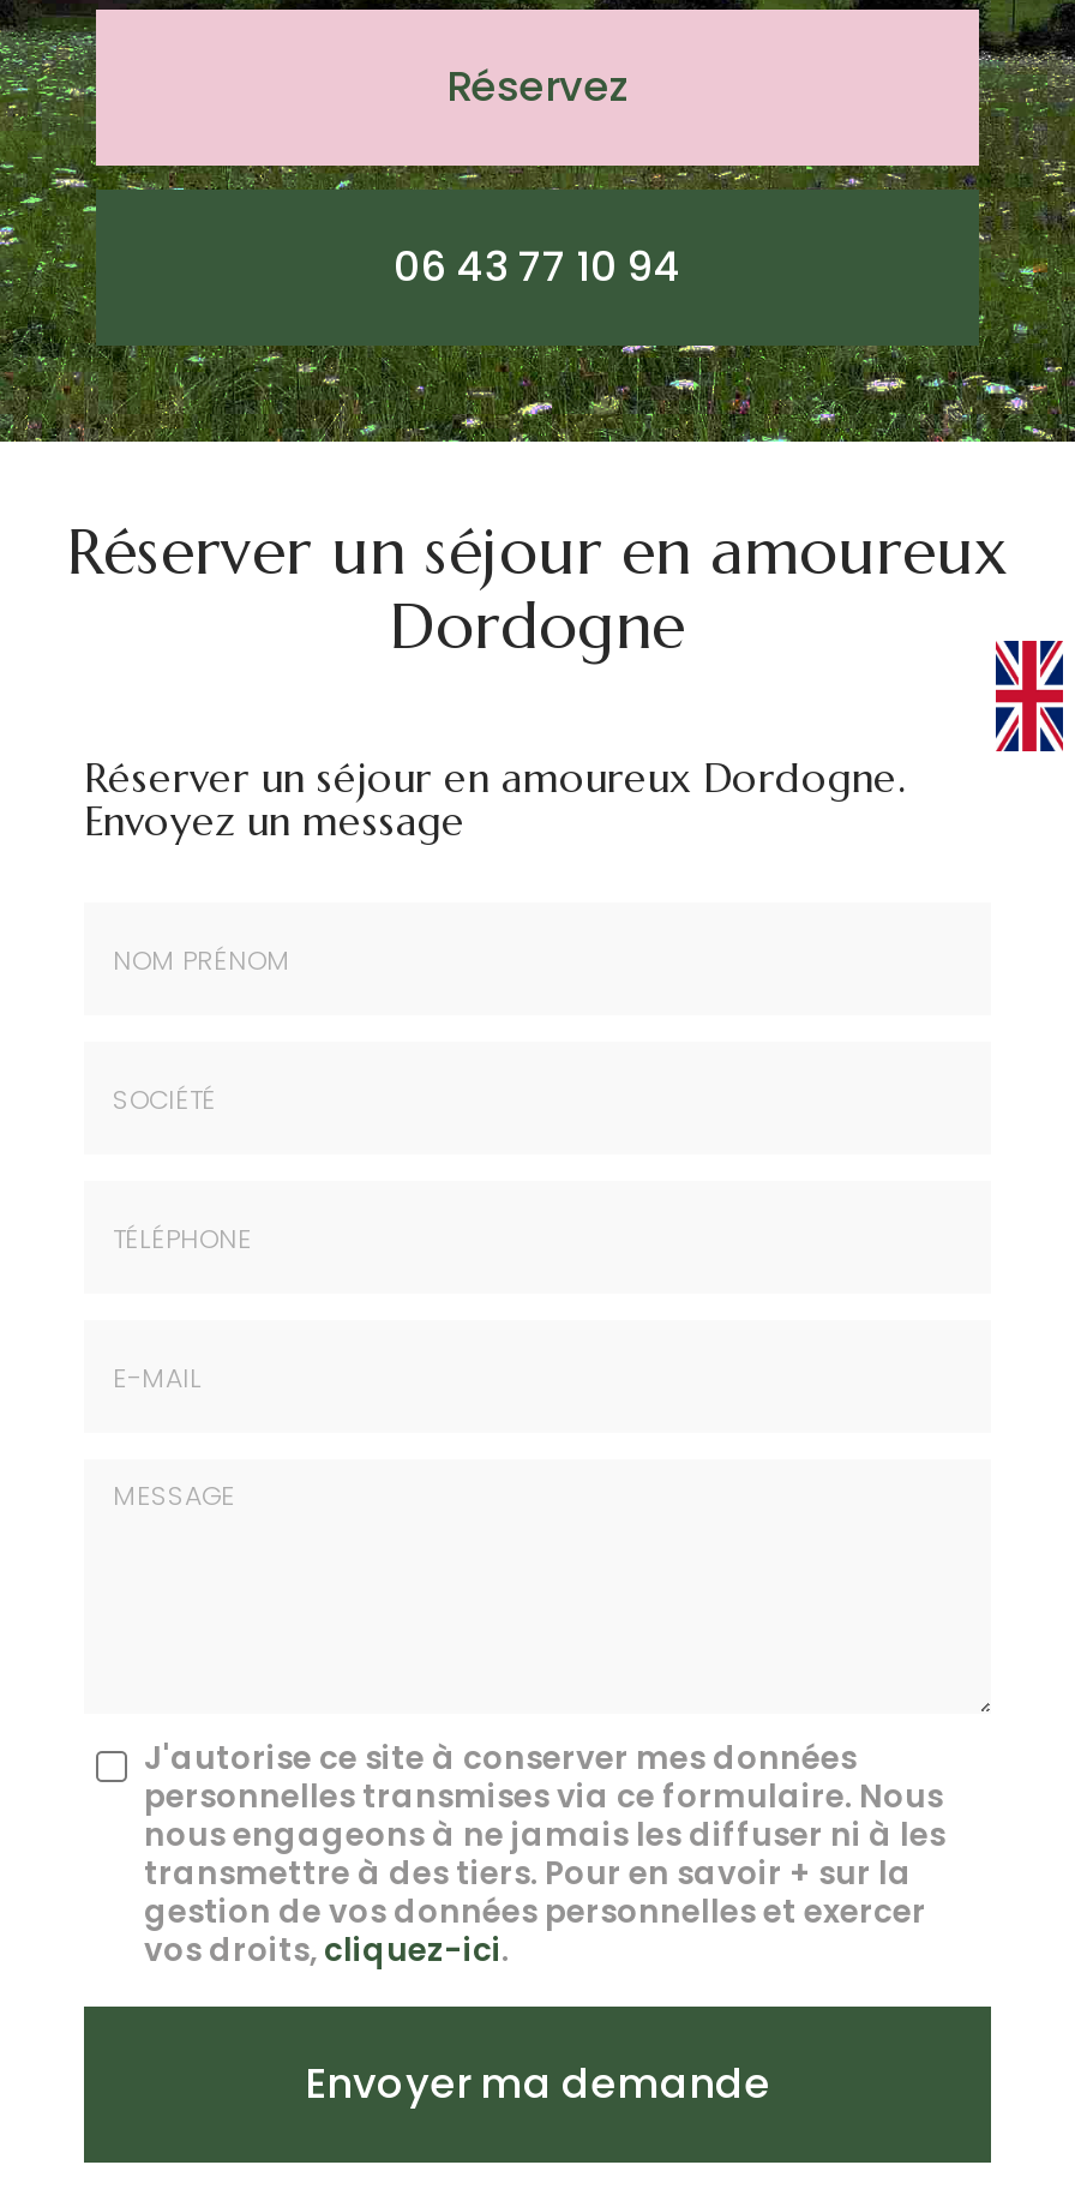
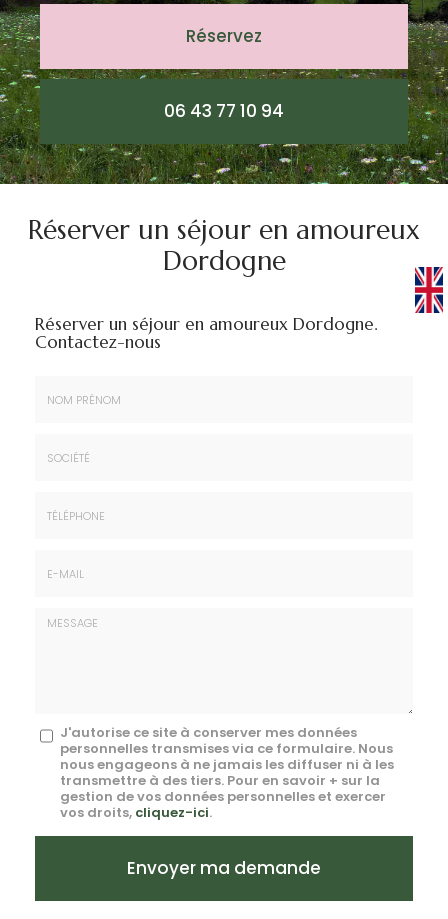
- Envoyez un message
+ Contactez-nous
